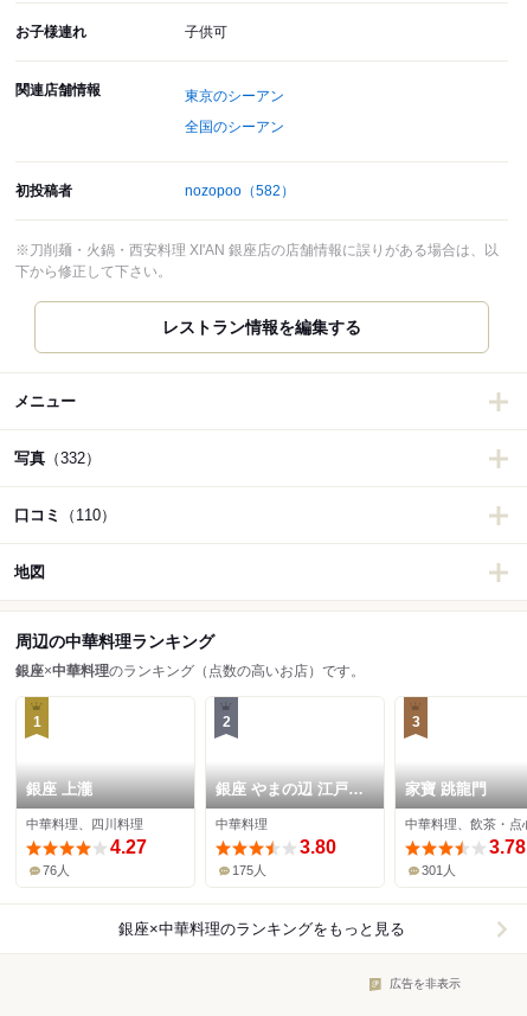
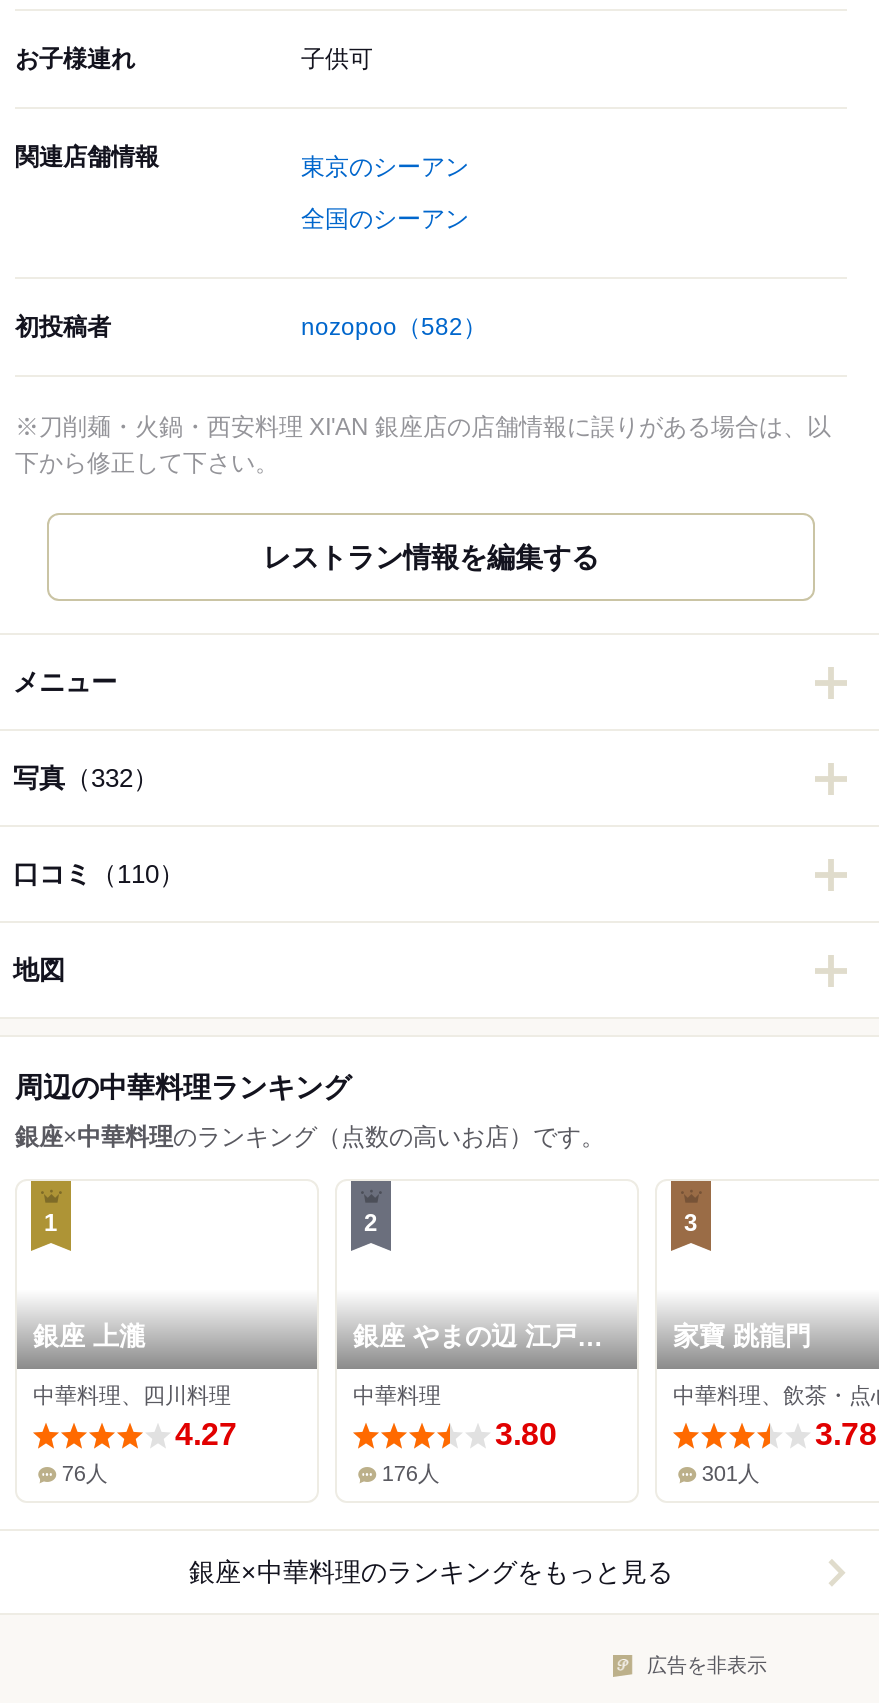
- 175人
+ 176人
